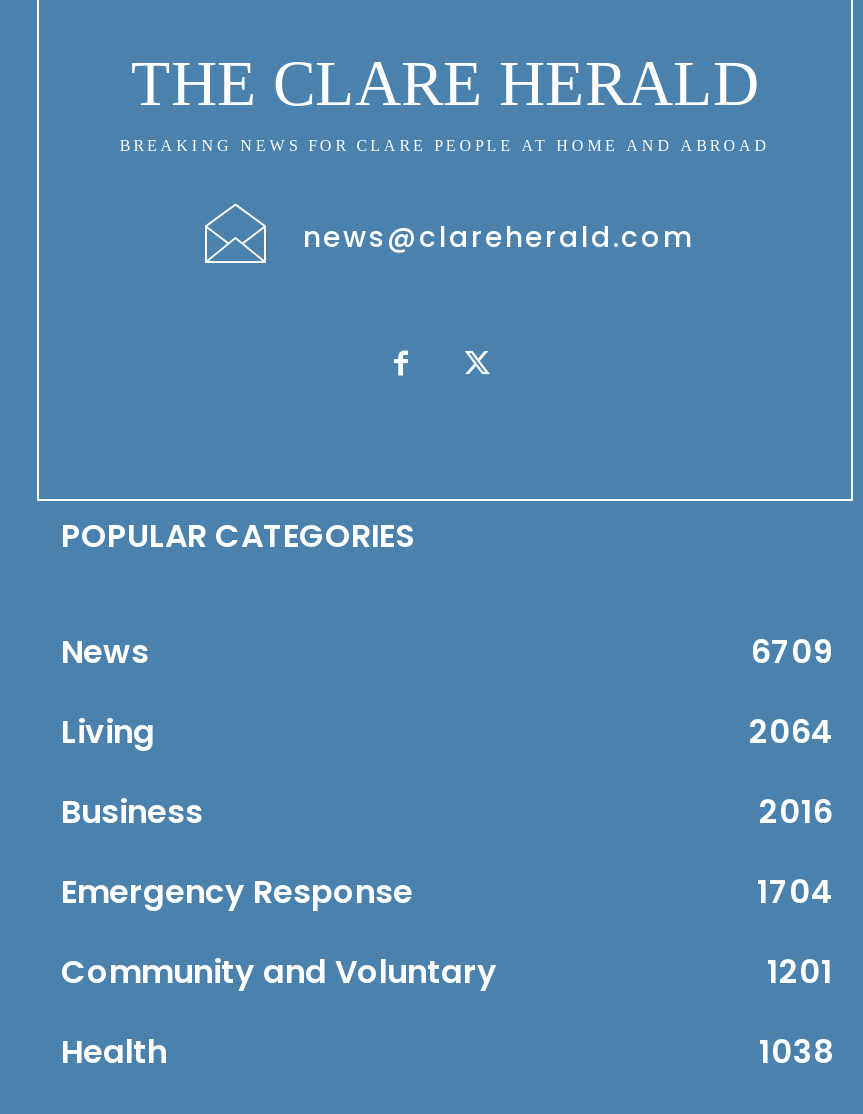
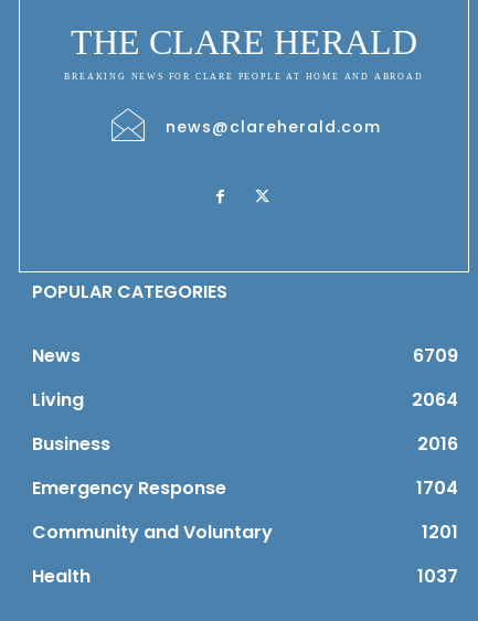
- 1038
+ 1037
